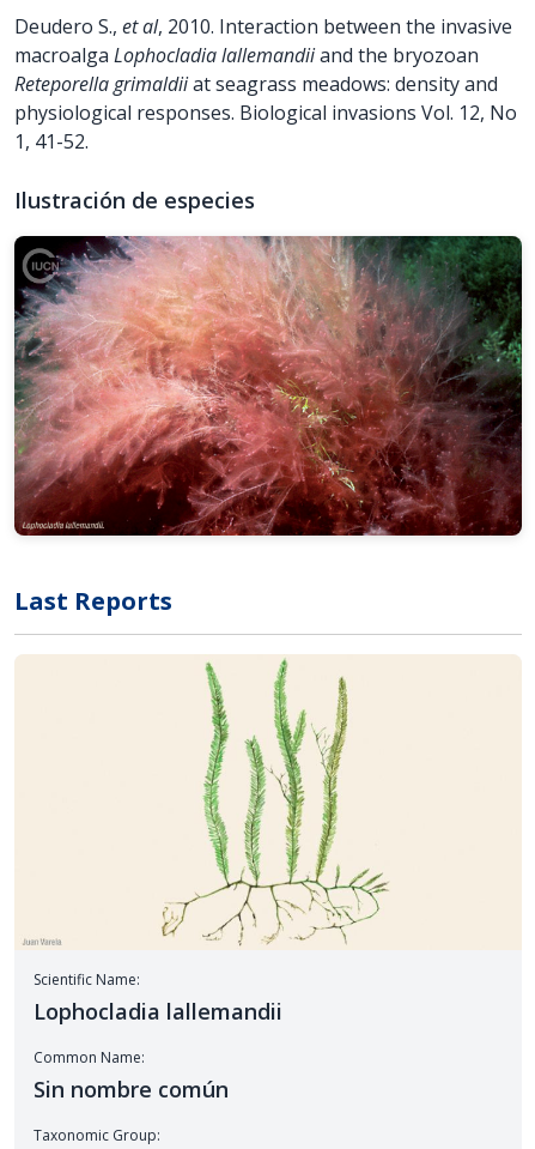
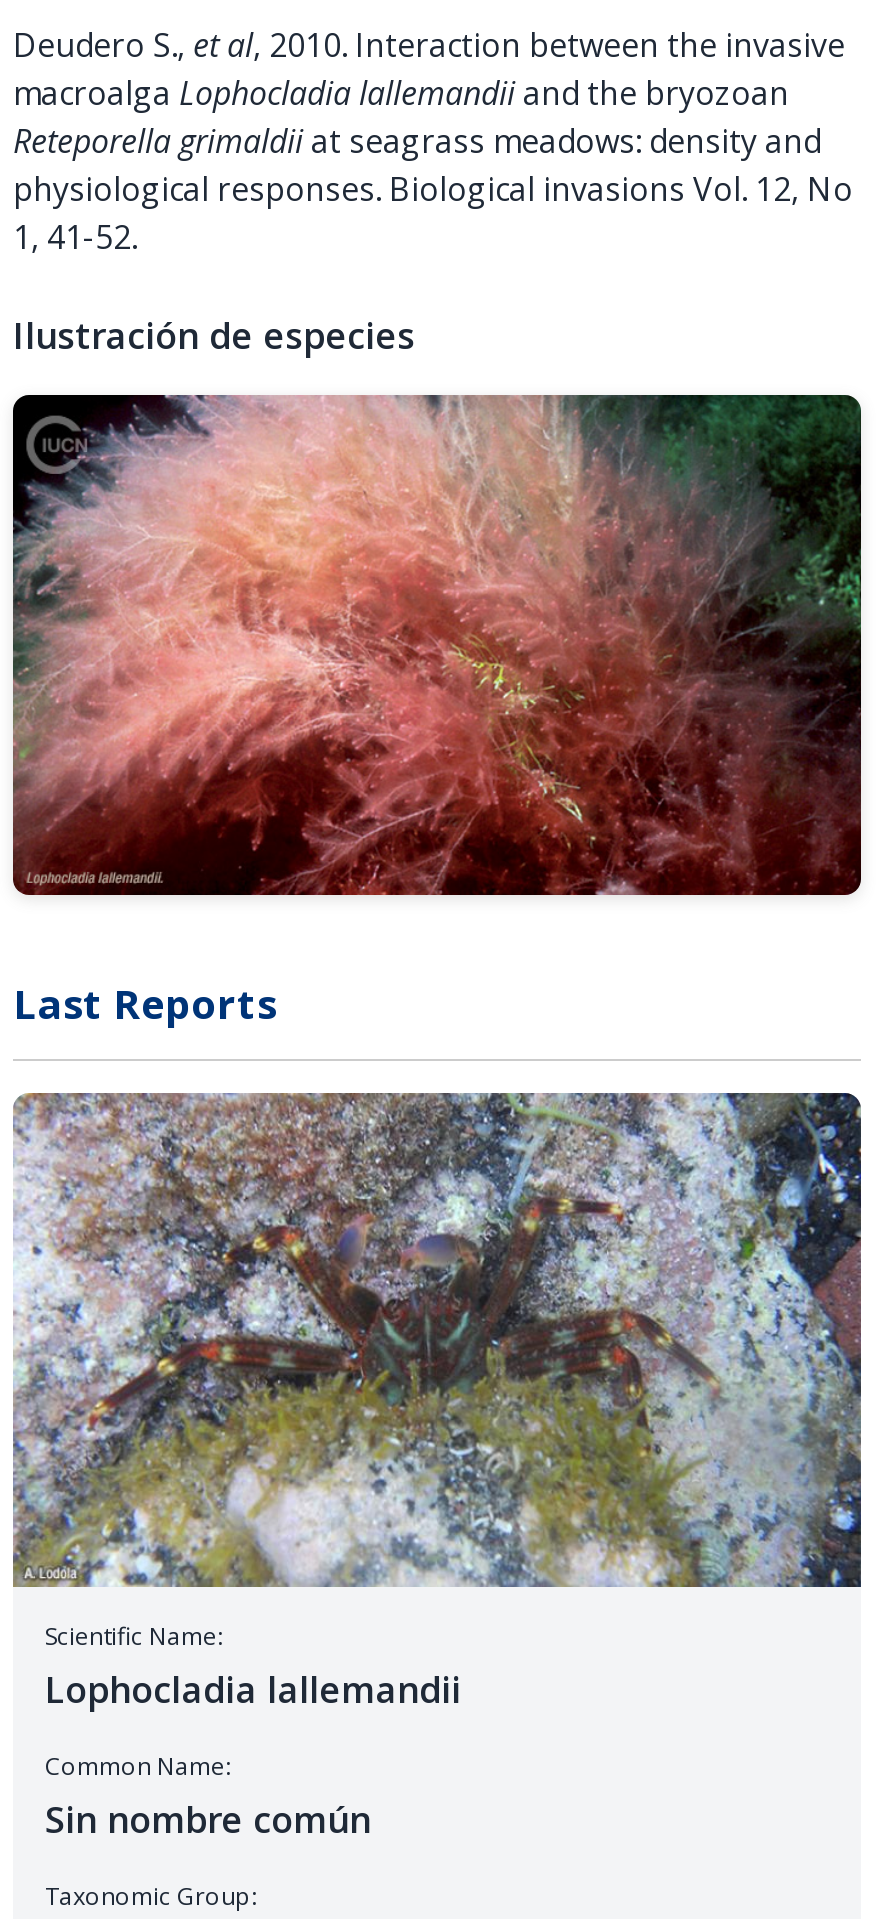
- [image]
+ [image]
